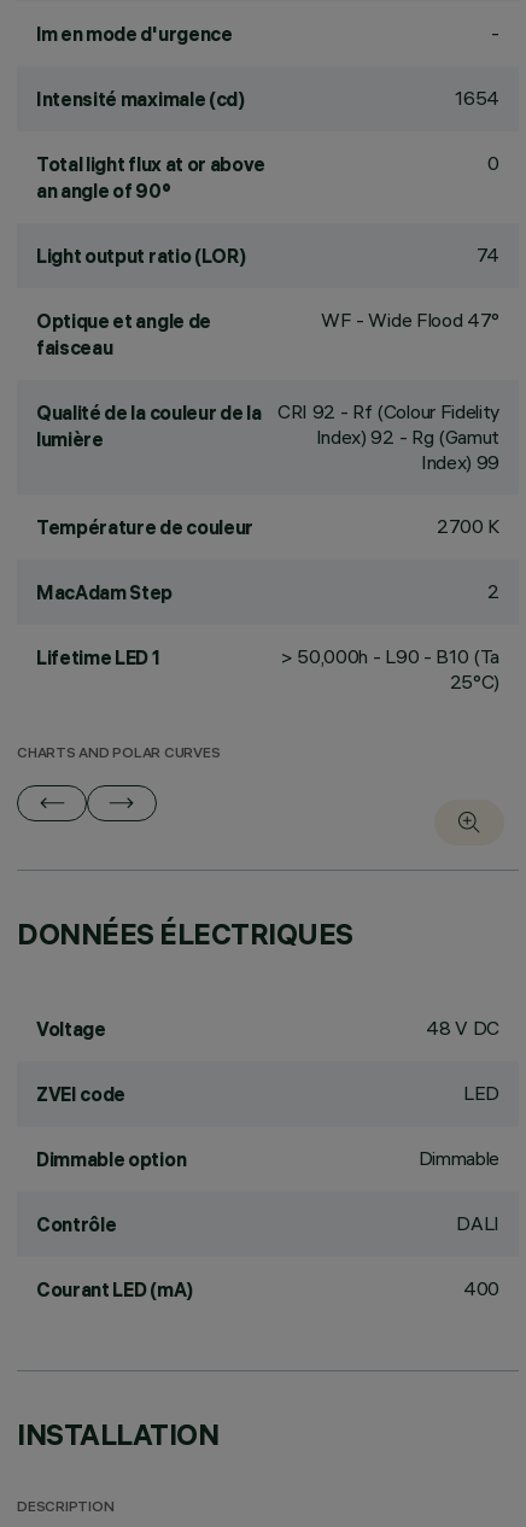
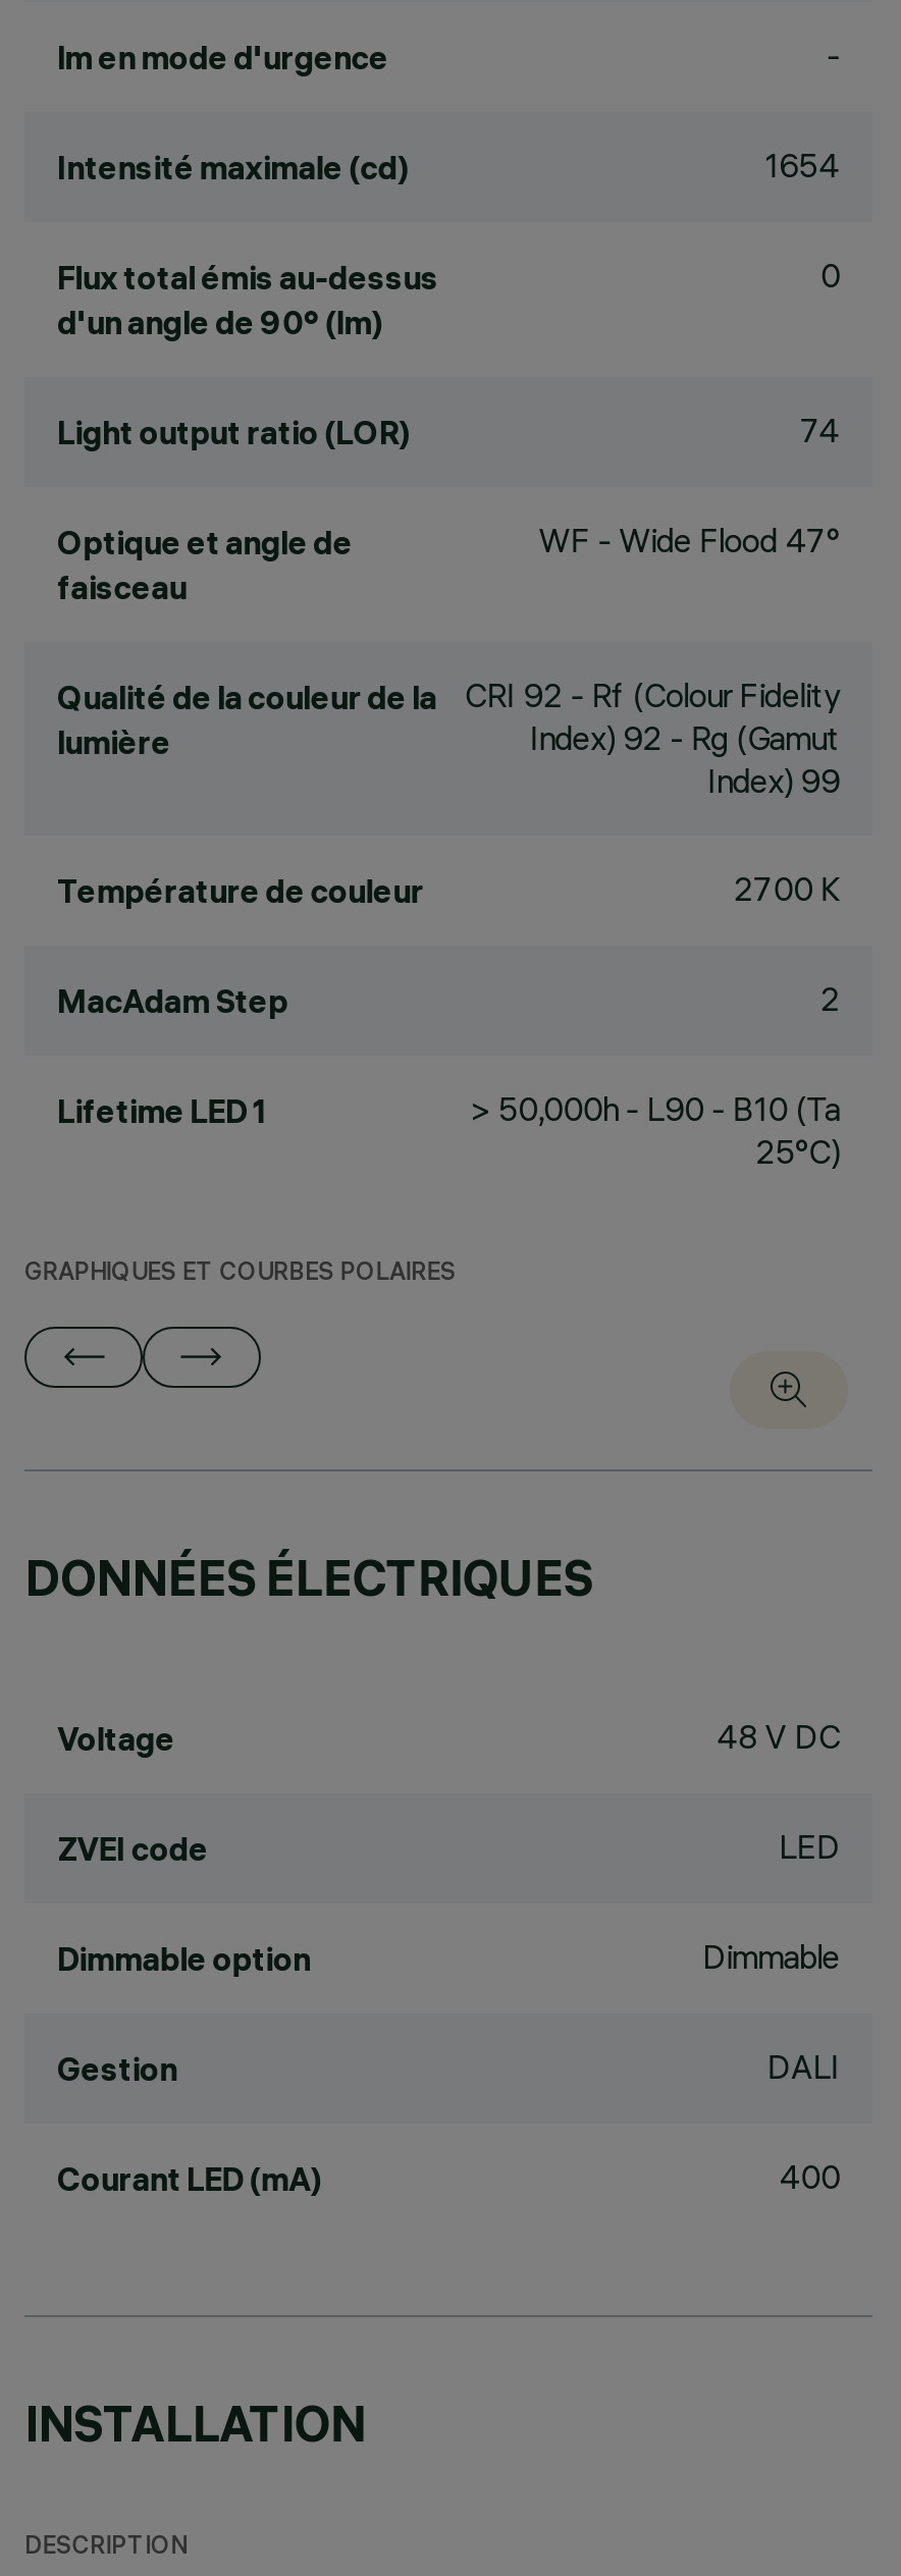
- Total light flux at or above
- an angle of 90°
+ Flux total émis au-dessus
+ d'un angle de 90° (lm)

- CHARTS AND POLAR CURVES
+ GRAPHIQUES ET COURBES POLAIRES

- Contrôle
+ Gestion
